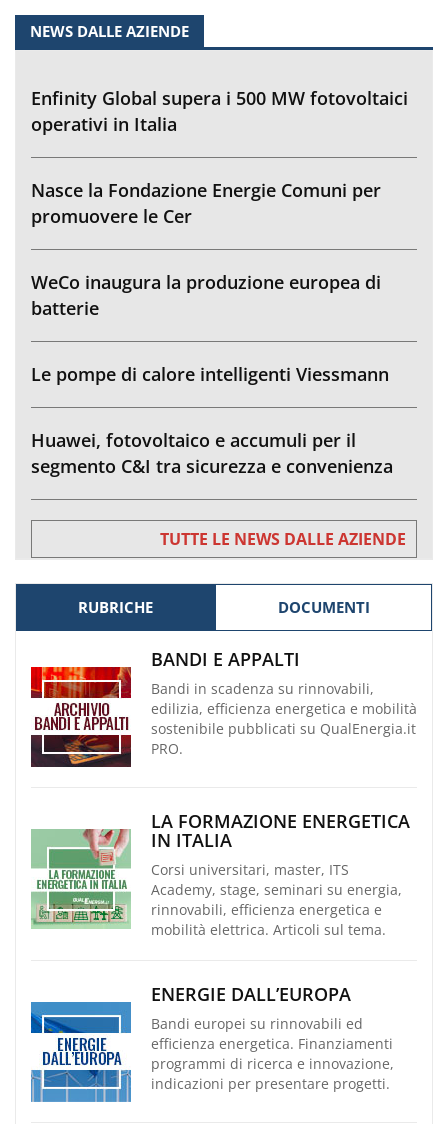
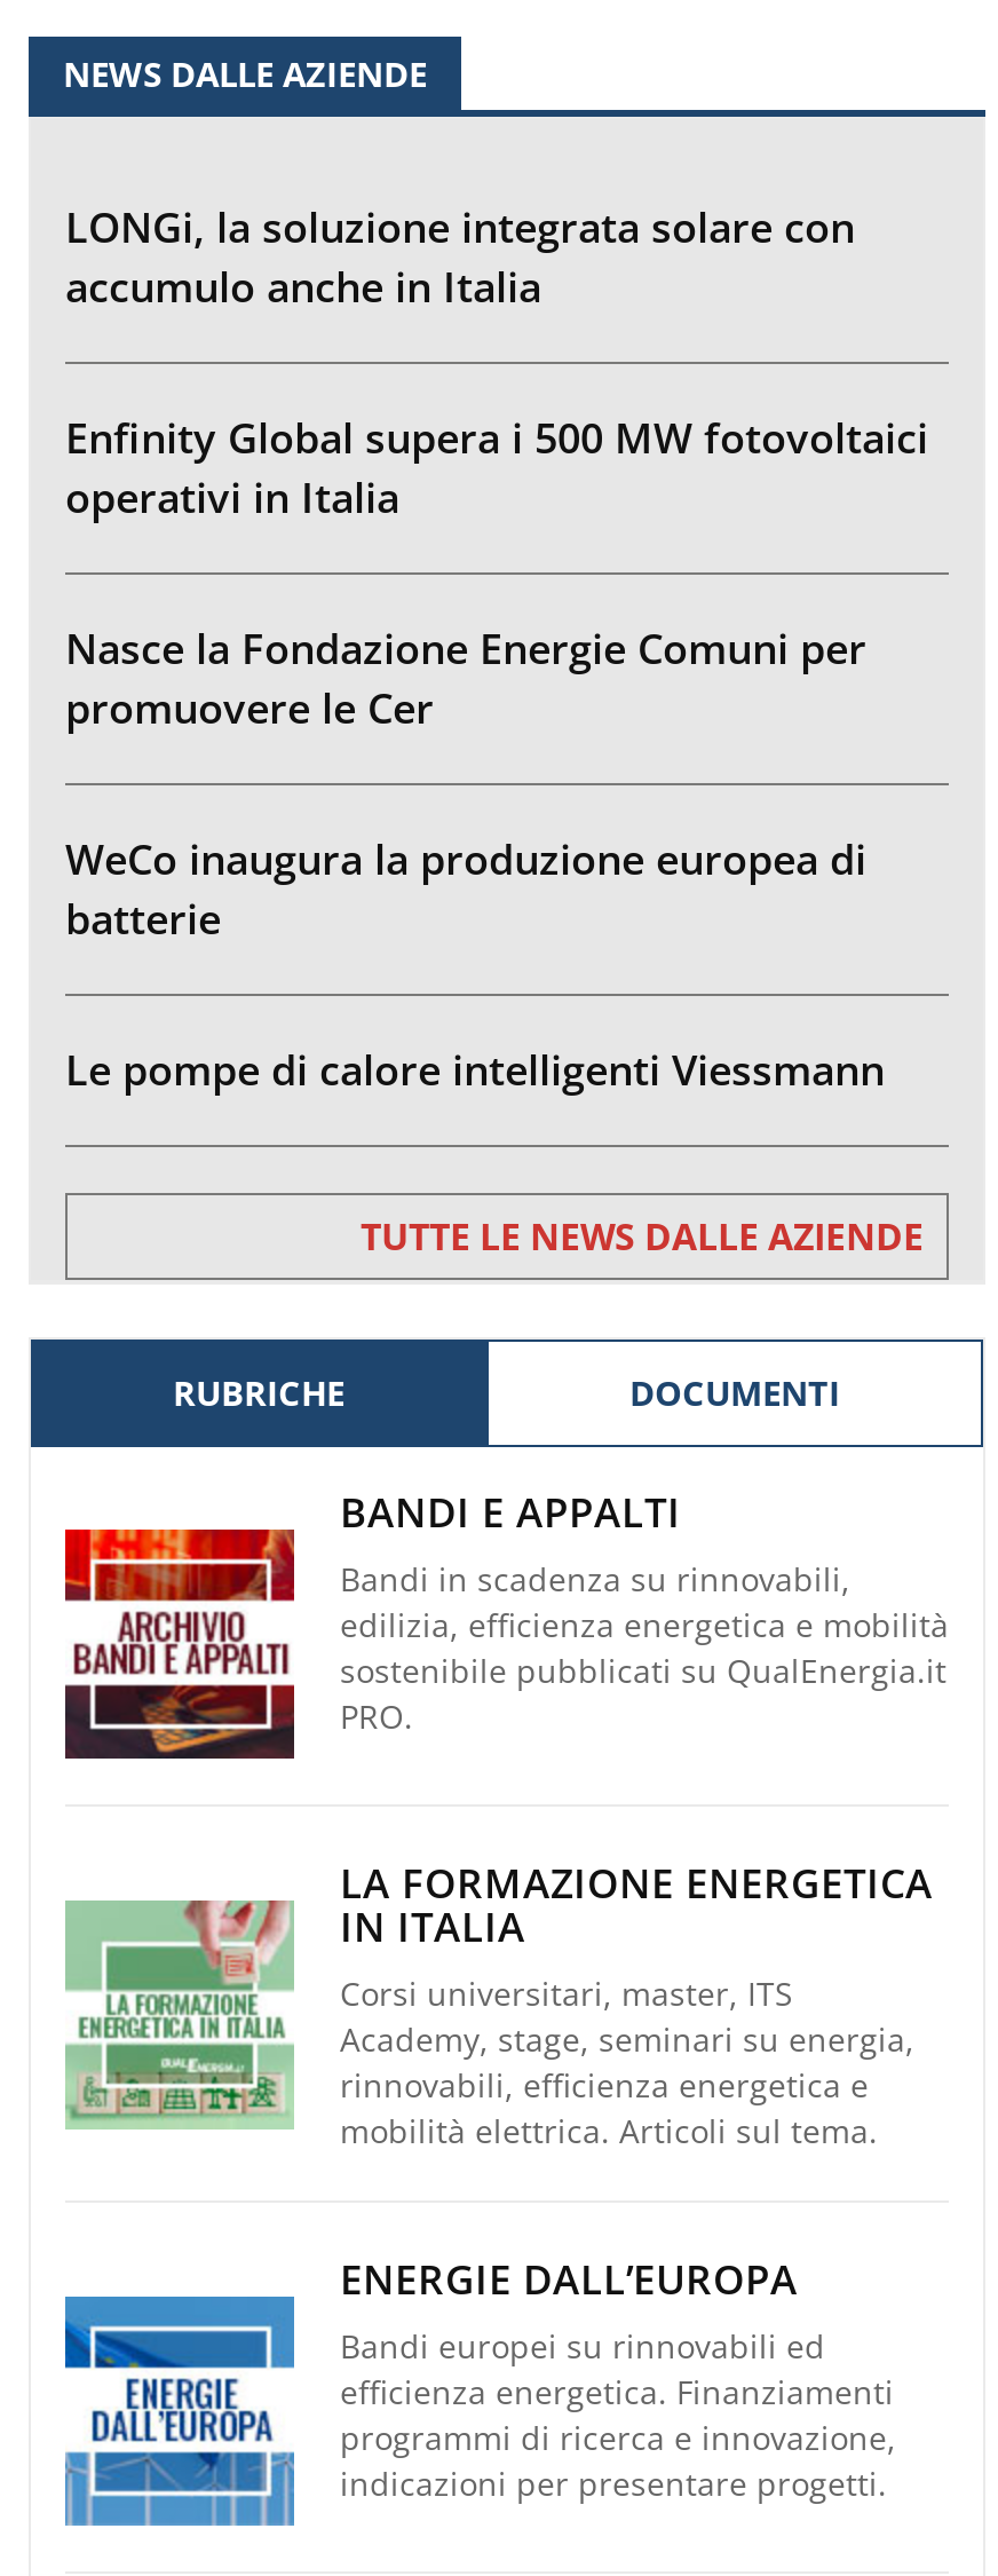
+ LONGi, la soluzione integrata solare con
+ accumulo anche in Italia

moved down: Enfinity Global supera i 500 MW fotovoltaici | operativi in Italia | Nasce la Fondazione Energie Comuni per | promuovere le Cer | WeCo inaugura la produzione europea di | batterie | Le pompe di calore intelligenti Viessmann

- Huawei, fotovoltaico e accumuli per il
- segmento C&I tra sicurezza e convenienza
